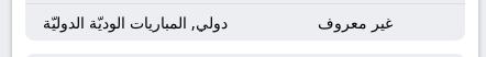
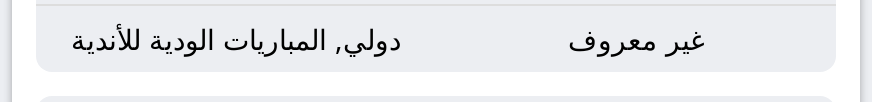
- دولي, المباريات الوديّة الدوليّة
+ دولي, المباريات الودية للأندية
